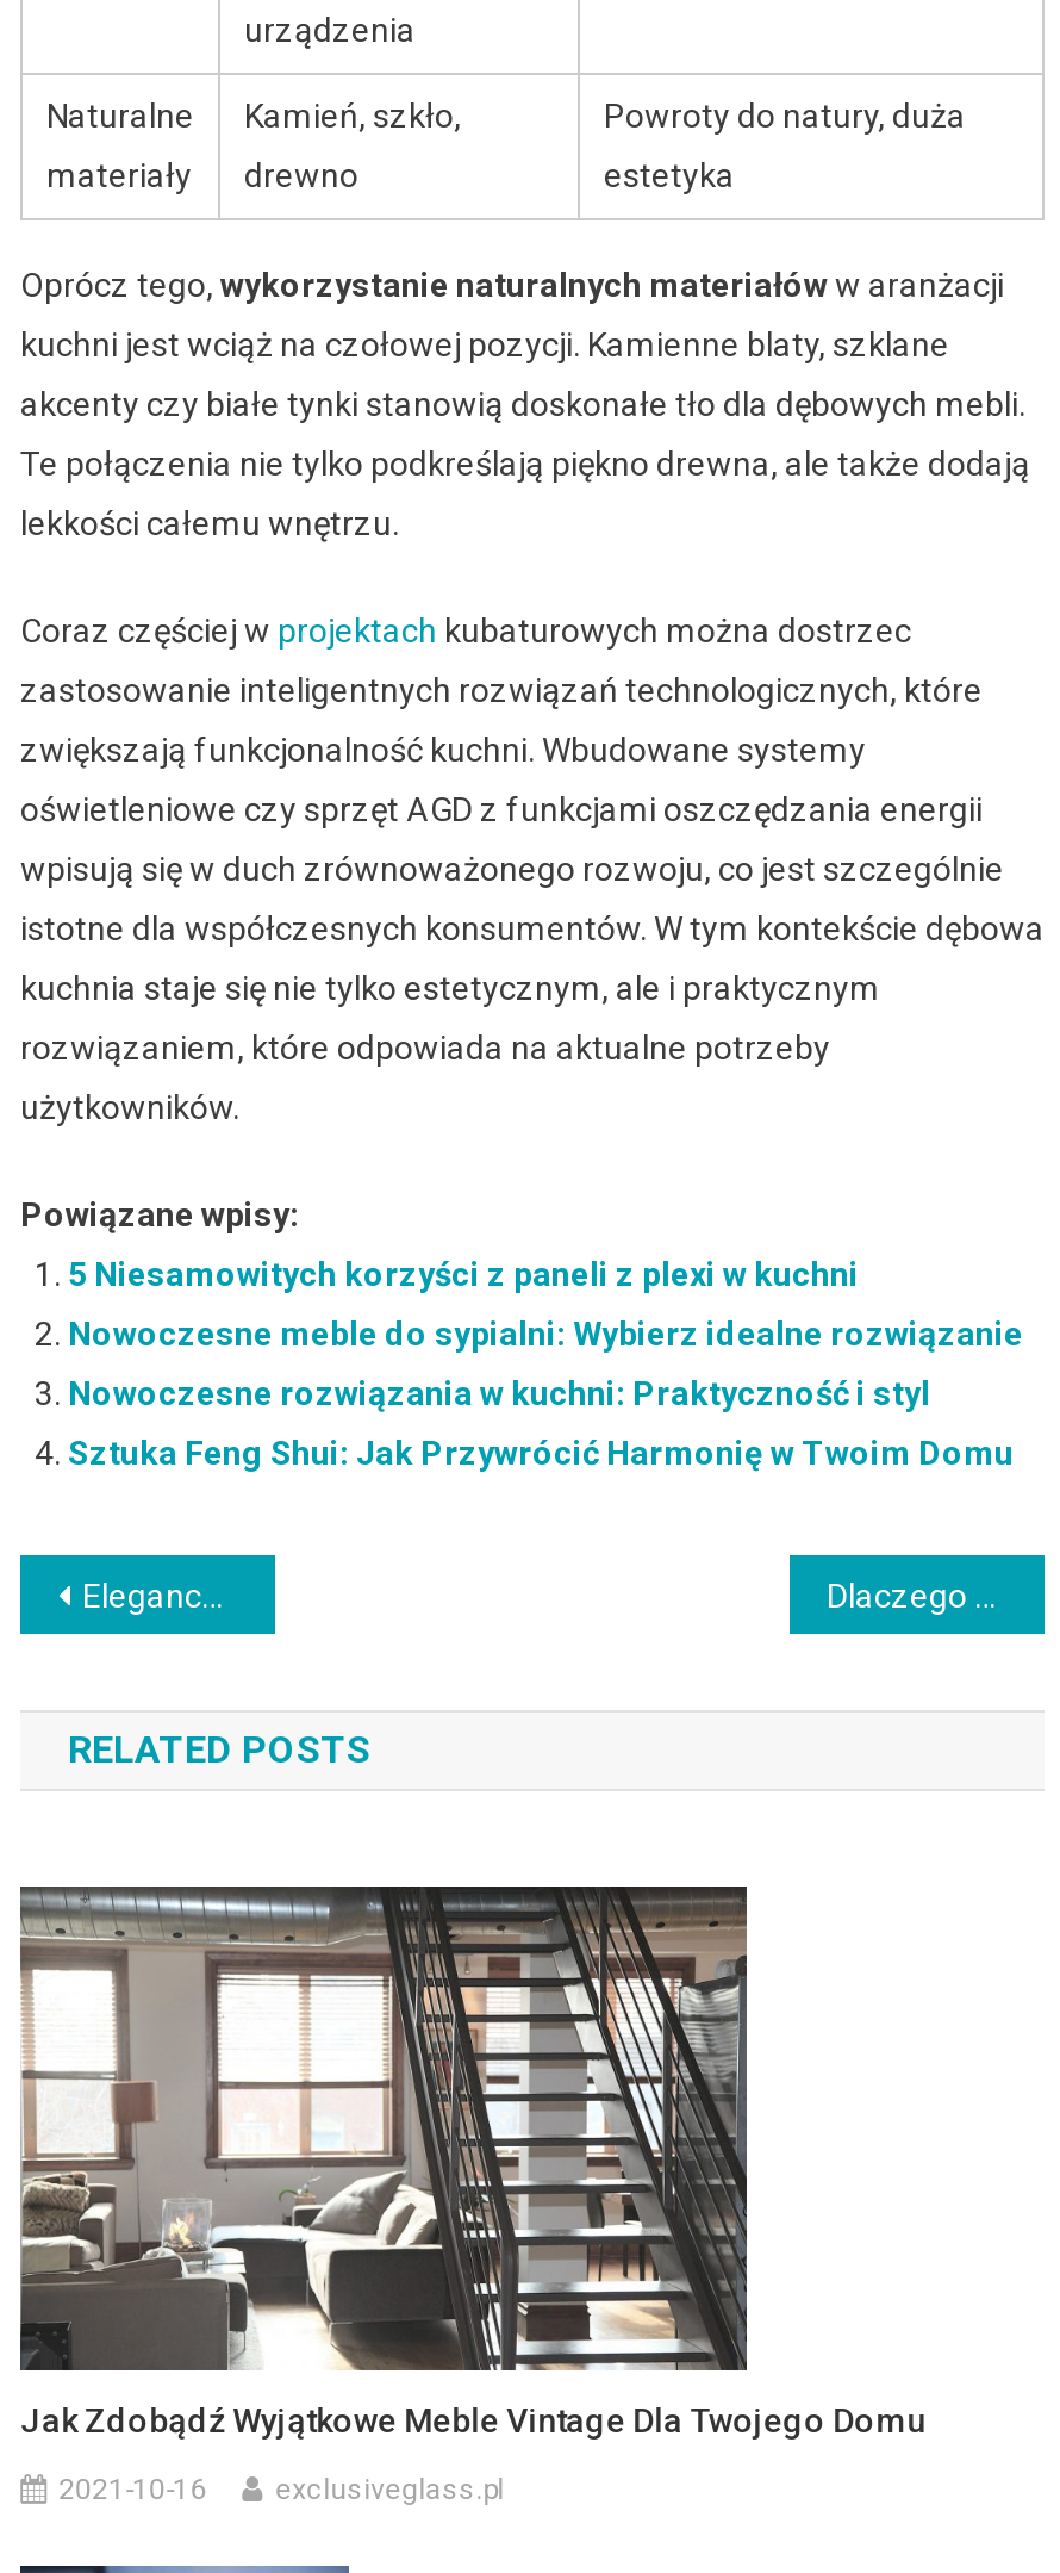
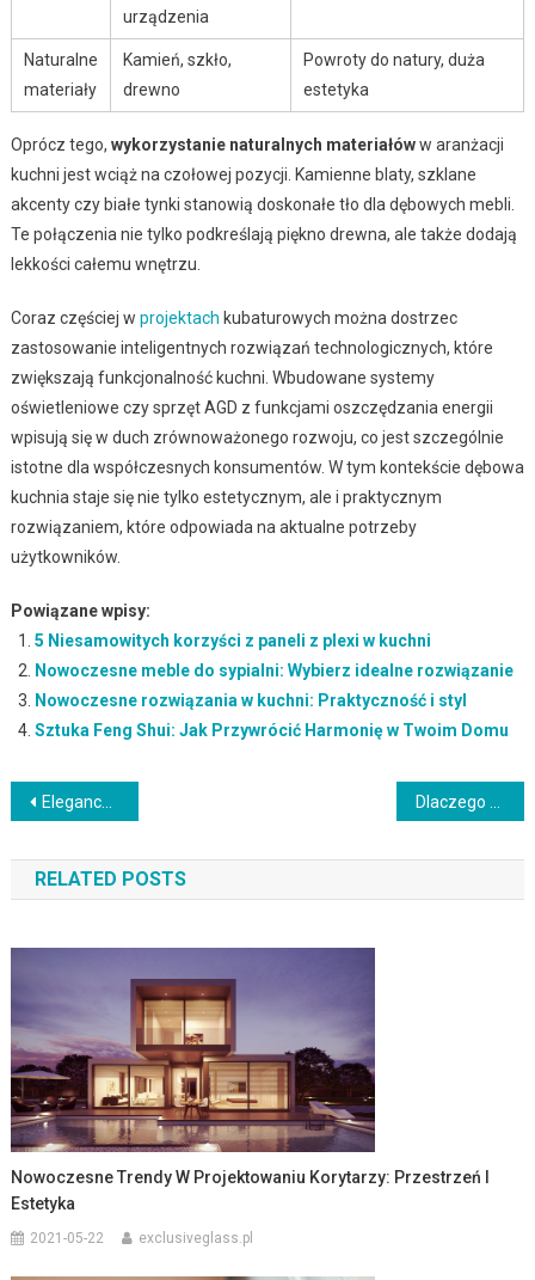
- [image]
- Jak Zdobądź Wyjątkowe Meble Vintage Dla Twojego Domu
+ [image]
+ Nowoczesne Trendy W Projektowaniu Korytarzy: Przestrzeń I
+ Estetyka

- 2021-10-16
+ 2021-05-22
